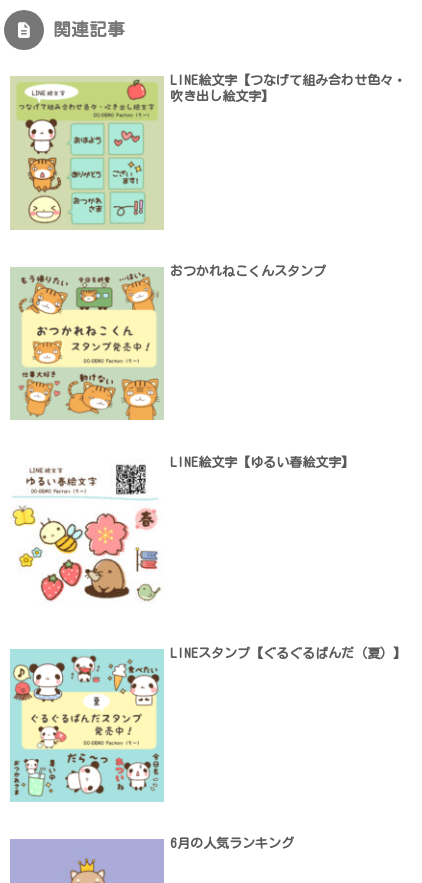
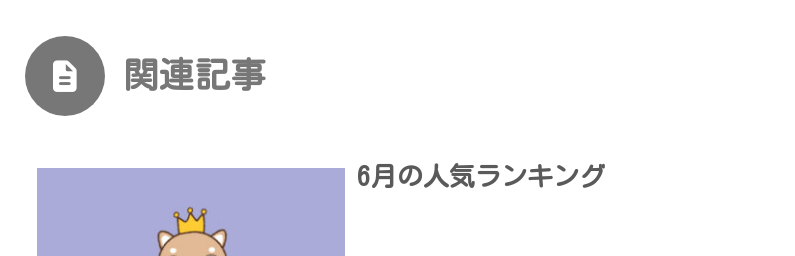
- [image]
- LINE絵文字【つなげて組み合わせ色々・
- 吹き出し絵文字】

- [image]
- おつかれねこくんスタンプ

- [image]
- LINE絵文字【ゆるい春絵文字】

- [image]
- LINEスタンプ【ぐるぐるぱんだ（夏）】
